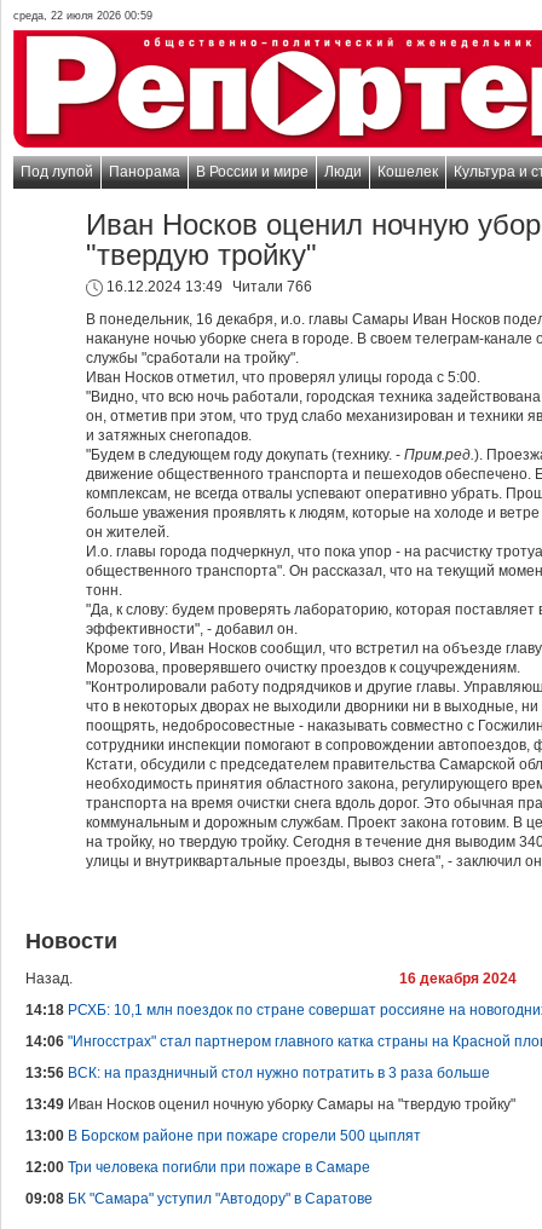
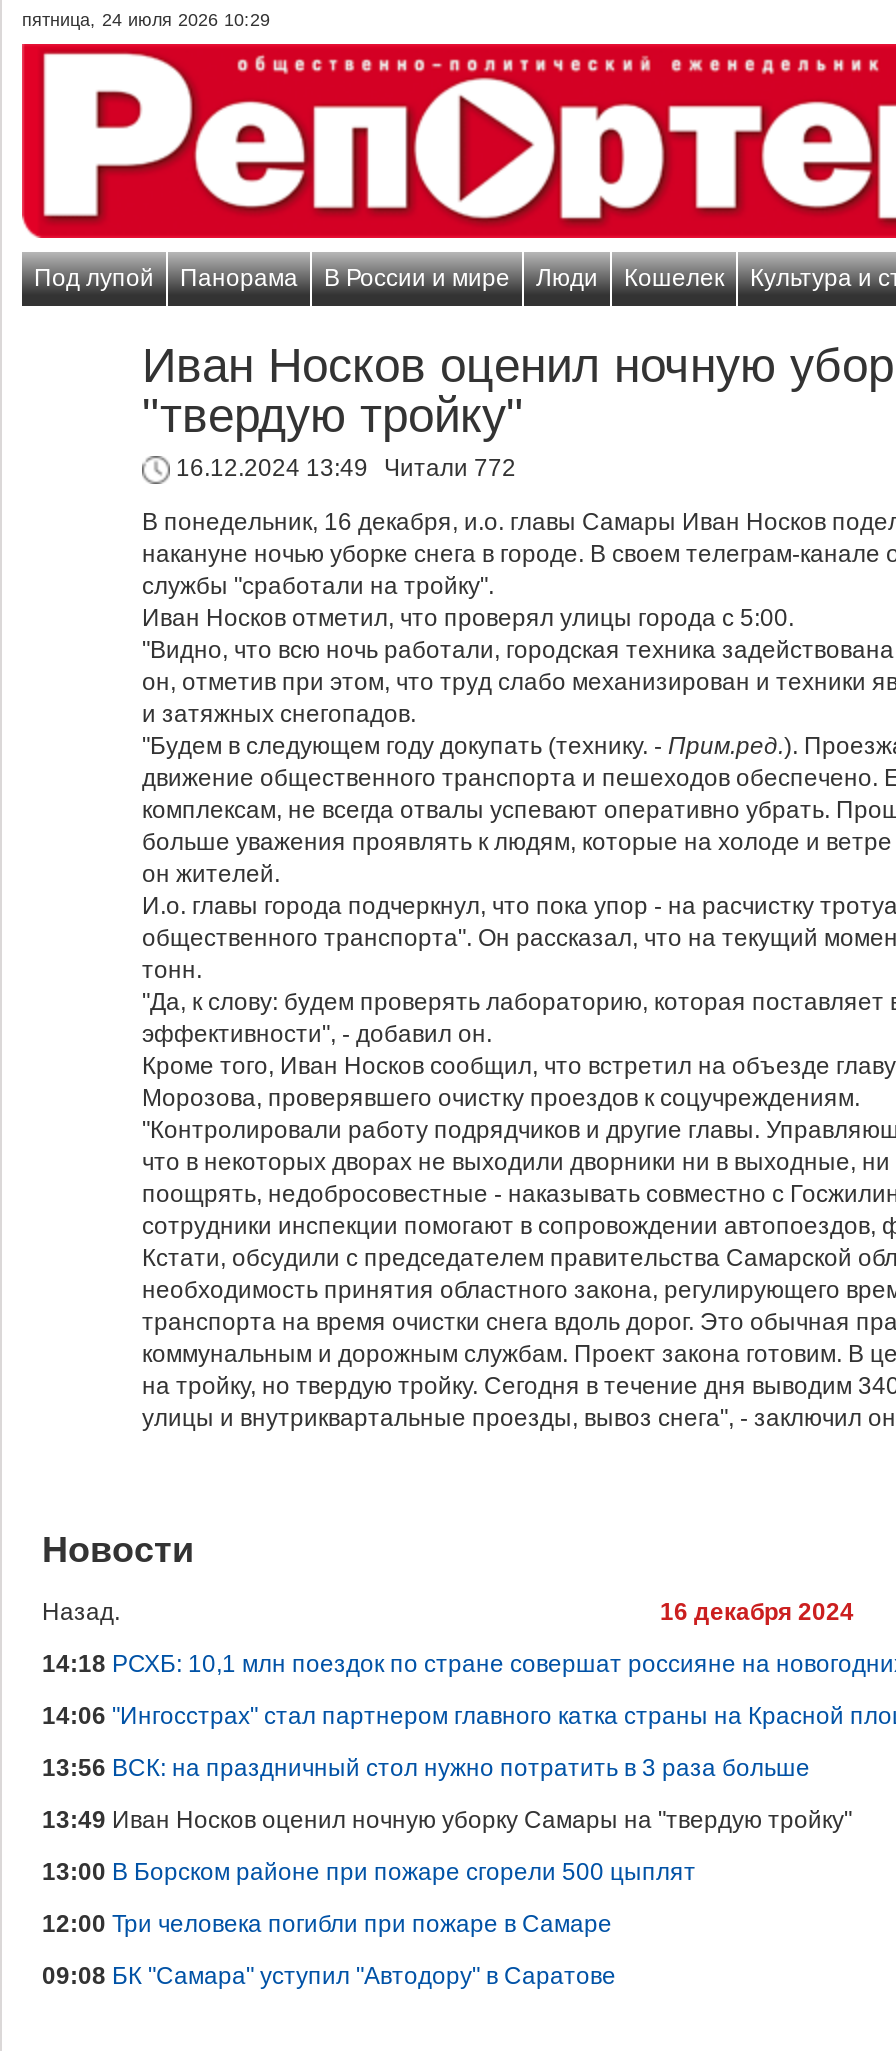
- среда, 22 июля 2026 00:59
+ пятница, 24 июля 2026 10:29

- 16.12.2024 13:49 Читали 766
+ 16.12.2024 13:49 Читали 772
